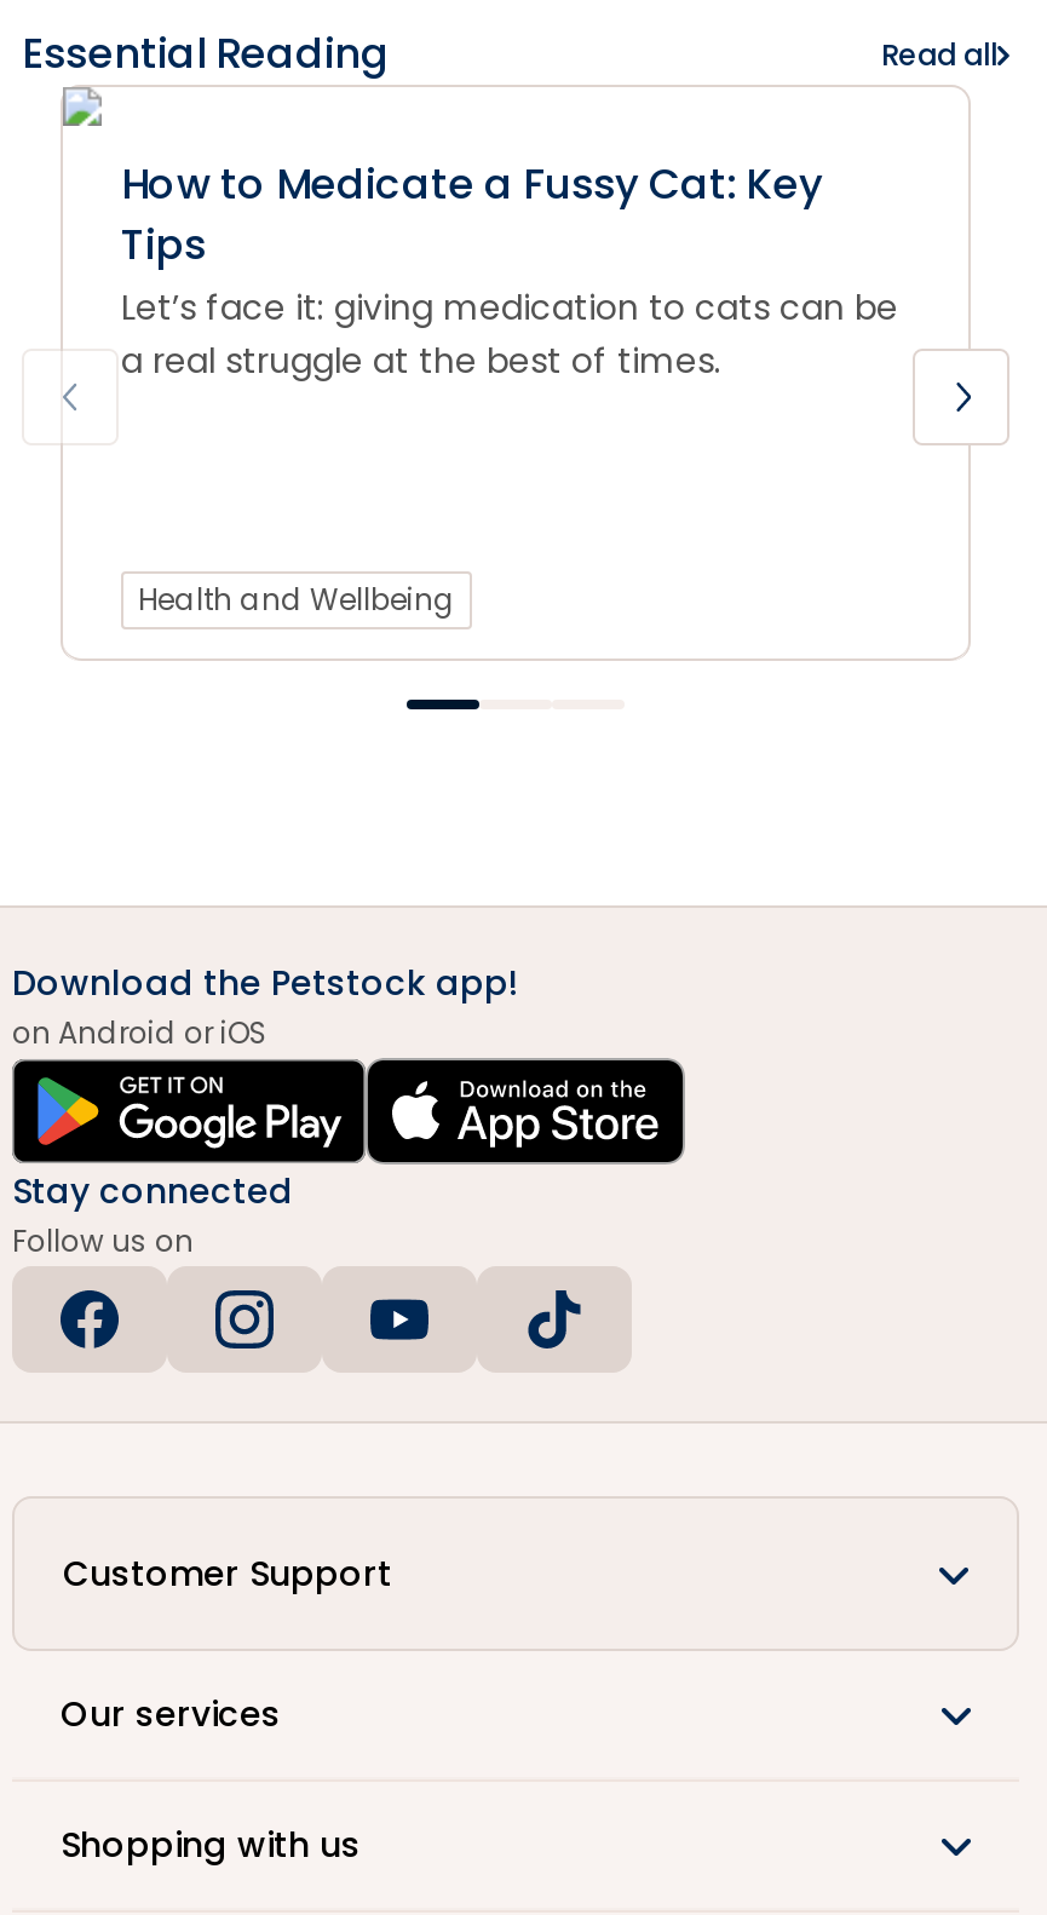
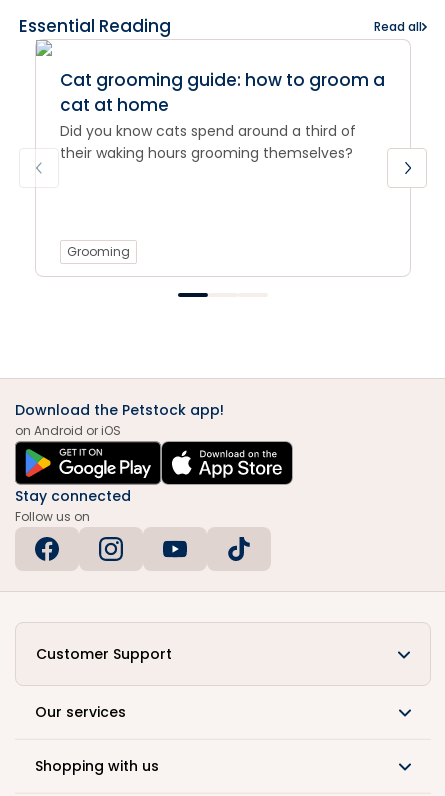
- How to Medicate a Fussy Cat: Key
- Tips
- Let’s face it: giving medication to cats can be
- a real struggle at the best of times.
+ Cat grooming guide: how to groom a
+ cat at home
+ Did you know cats spend around a third of
+ their waking hours grooming themselves?

- Health and Wellbeing
+ Grooming
